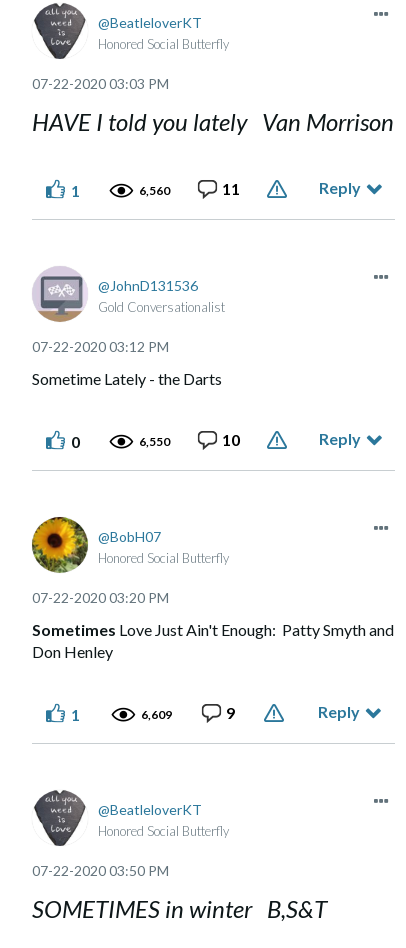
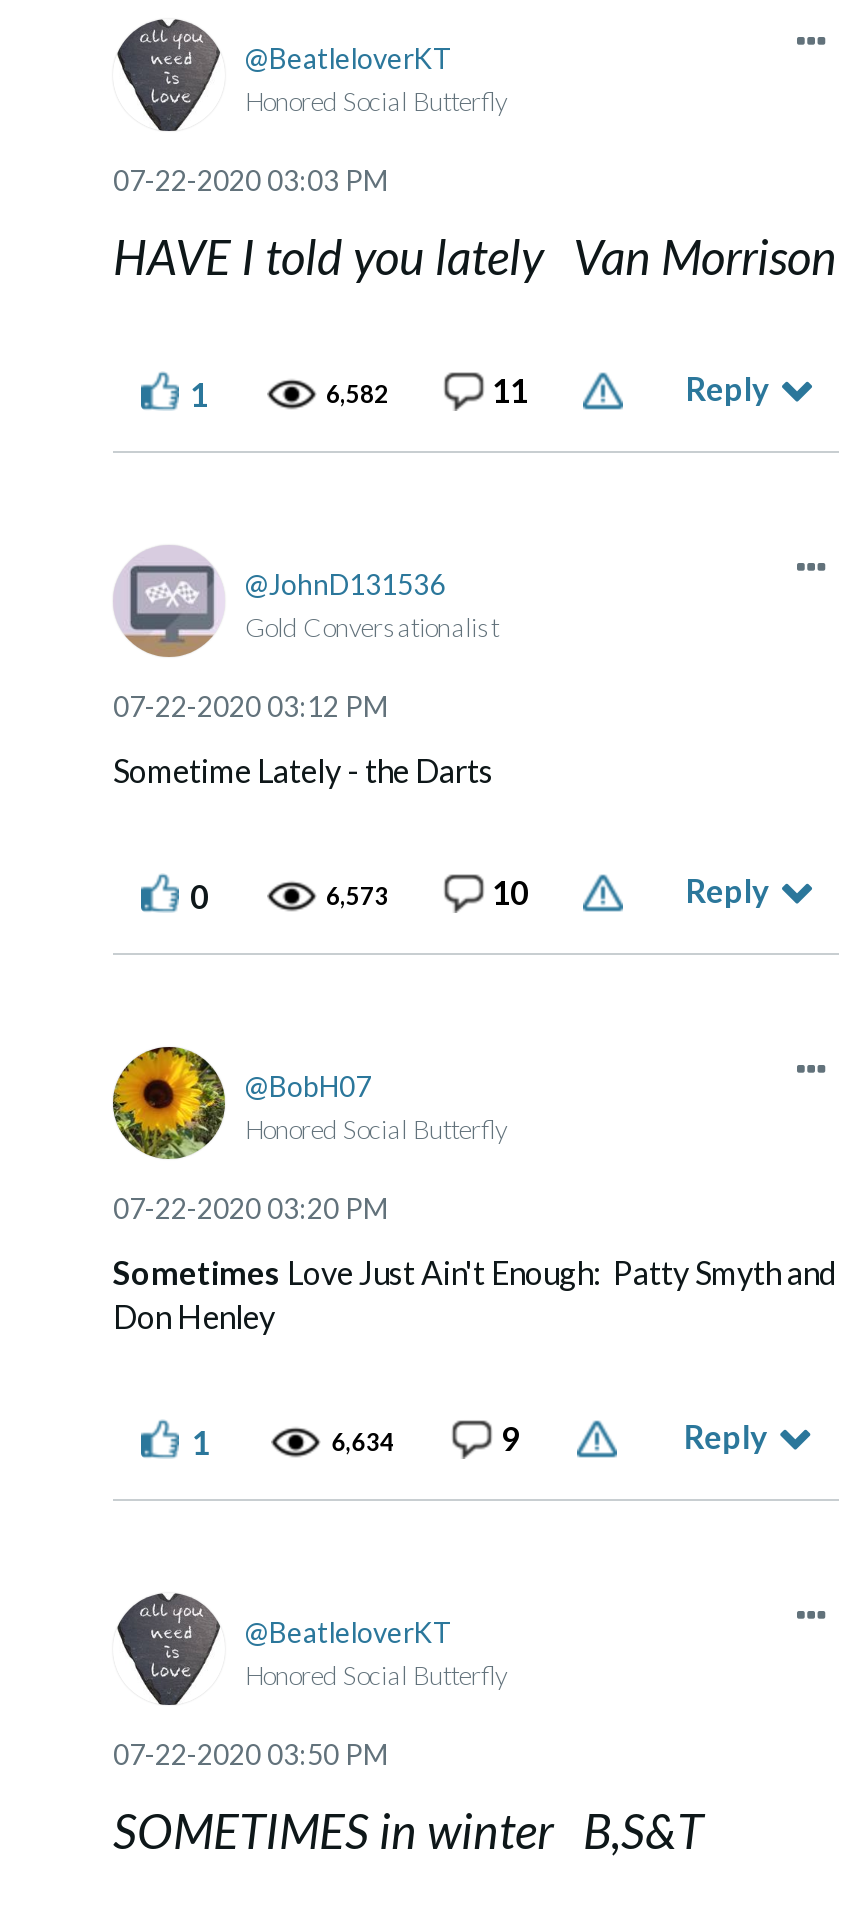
- 6,560
+ 6,582

- 6,550
+ 6,573

- 6,609
+ 6,634
